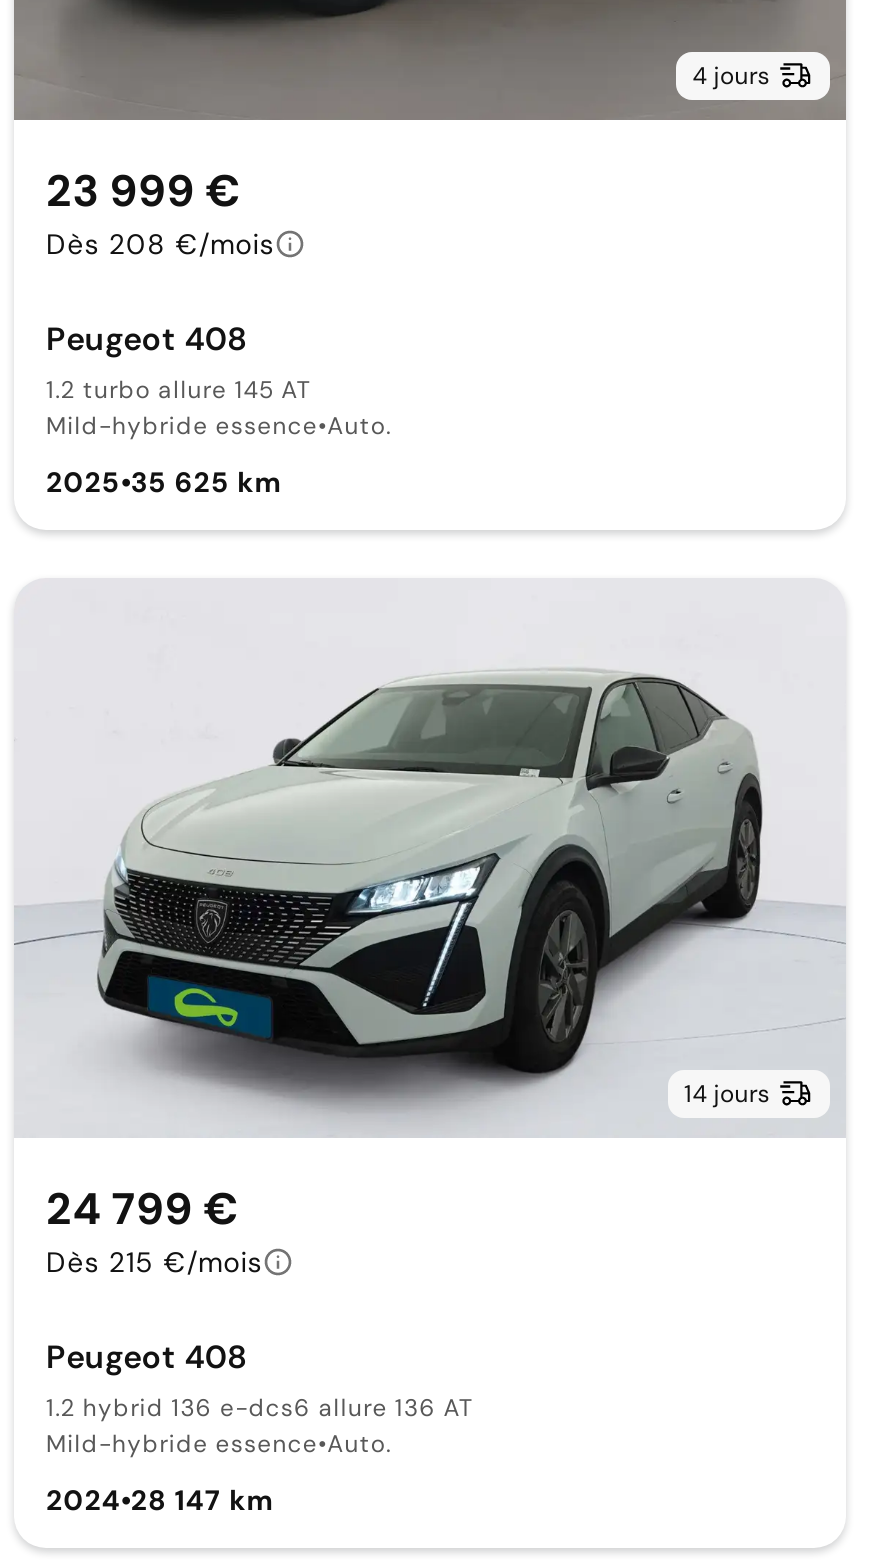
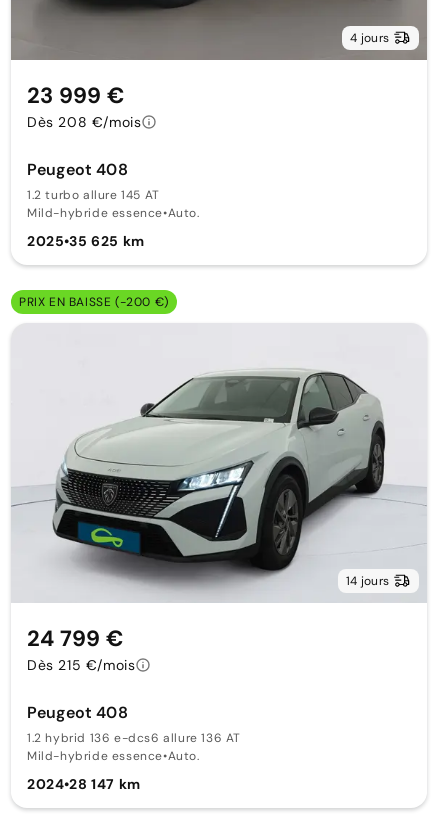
+ PRIX EN BAISSE (-200 €)
